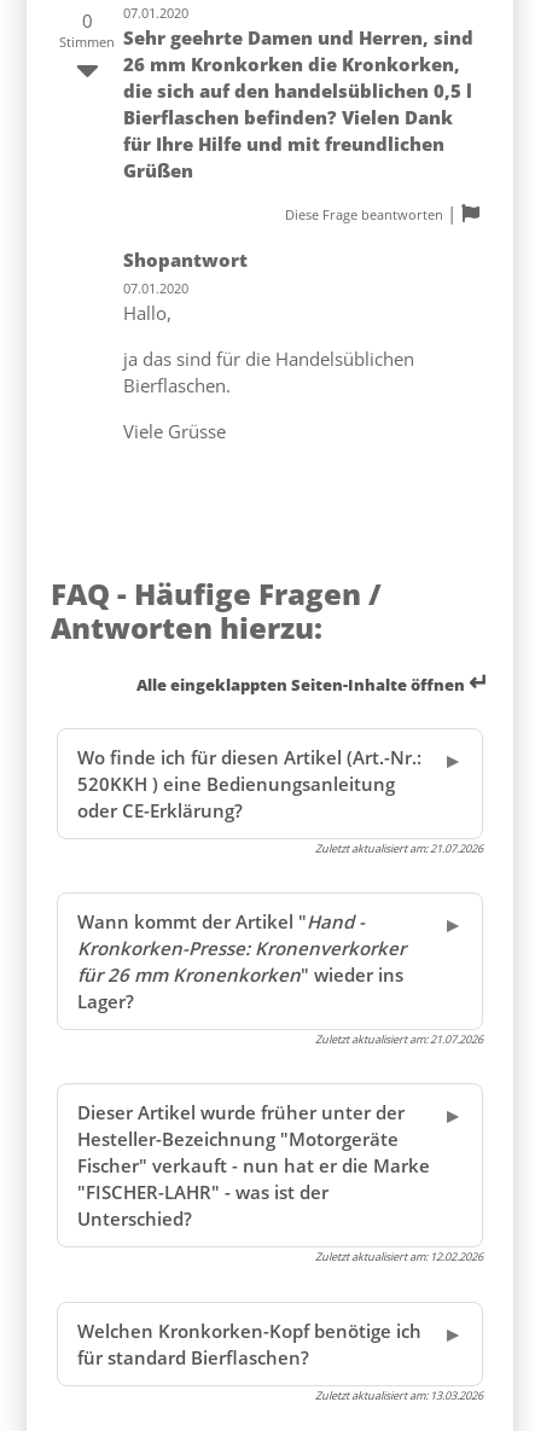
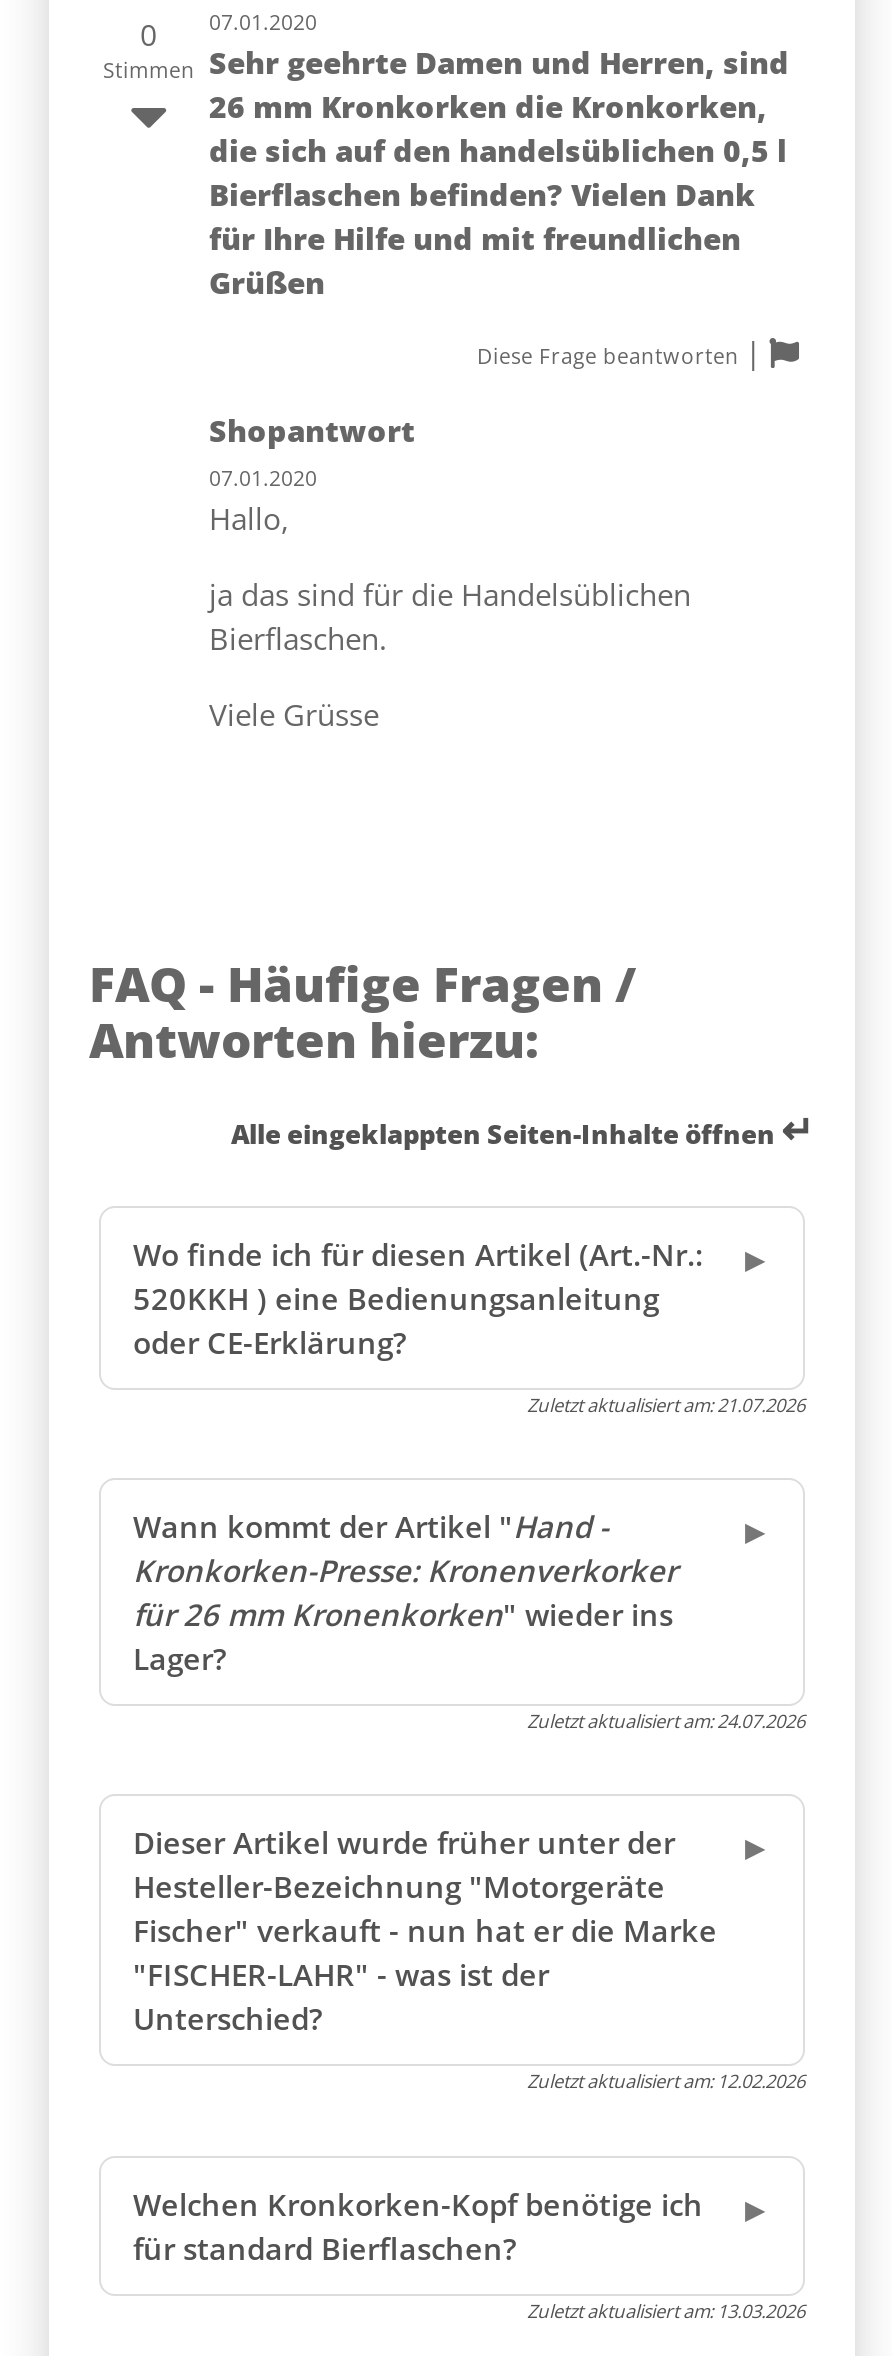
- Zuletzt aktualisiert am:21.07.2026
+ Zuletzt aktualisiert am:24.07.2026
